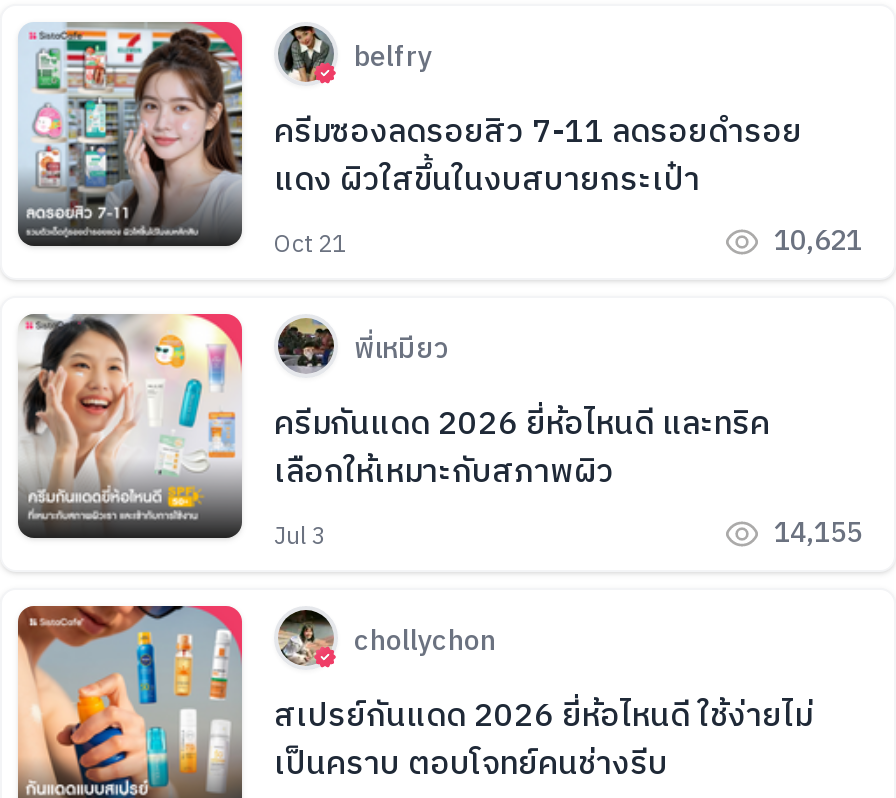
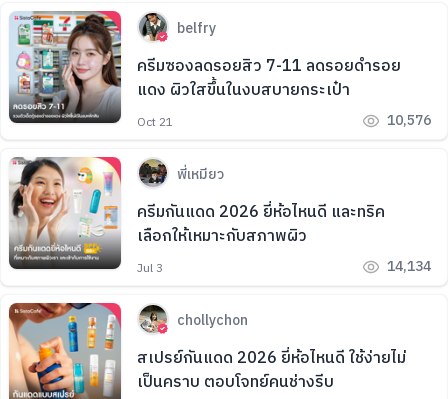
- 10,621
+ 10,576

- 14,155
+ 14,134
